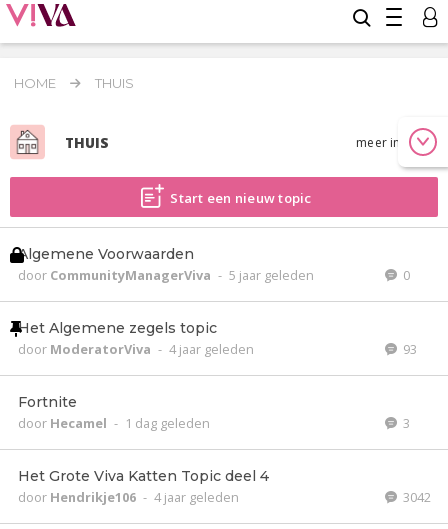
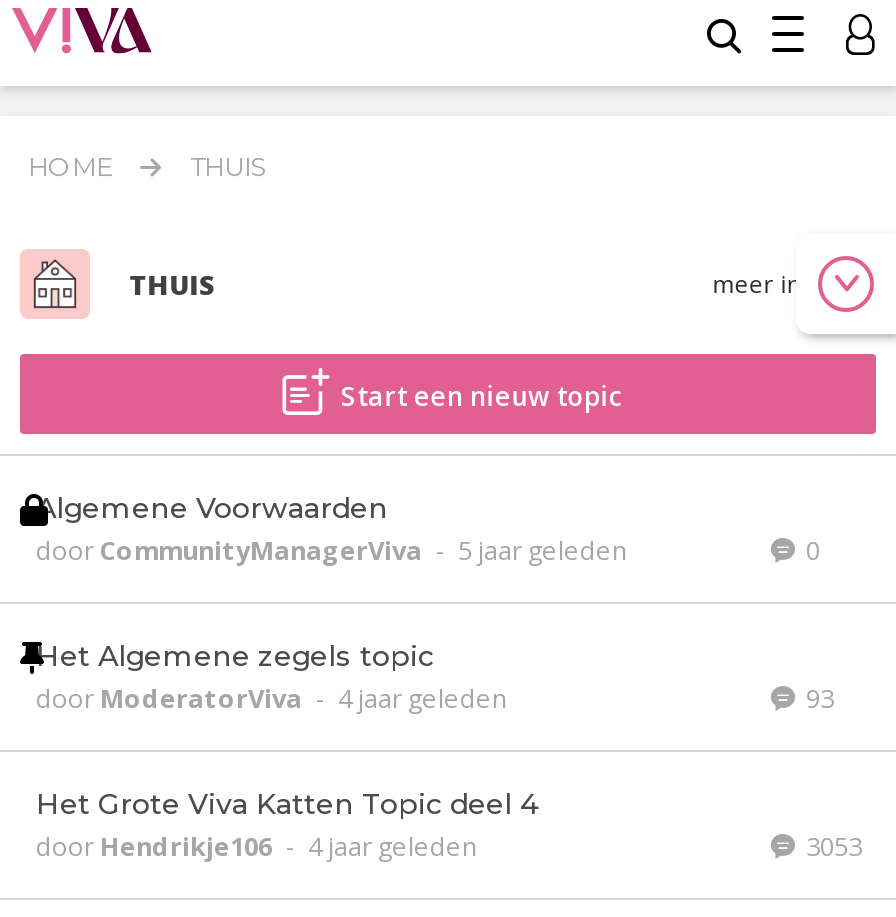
- Fortnite
- door Hecamel - 1 dag geleden
- 3

- 3042
+ 3053
